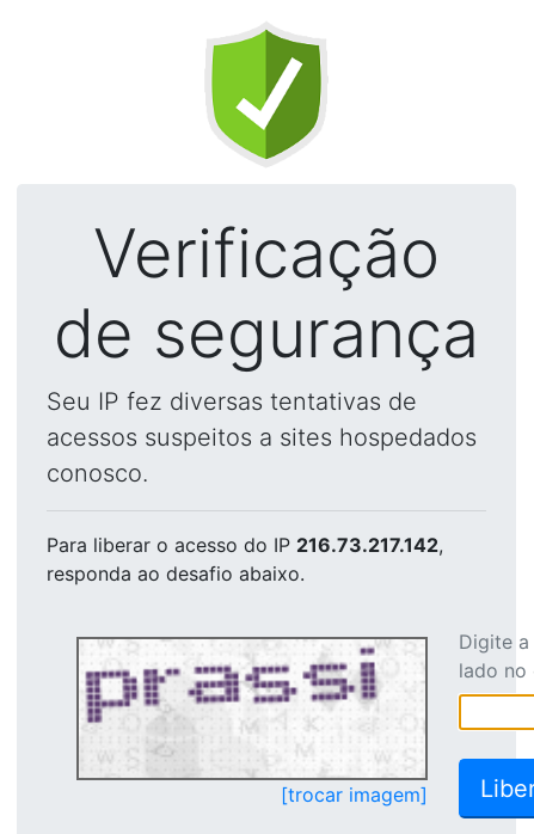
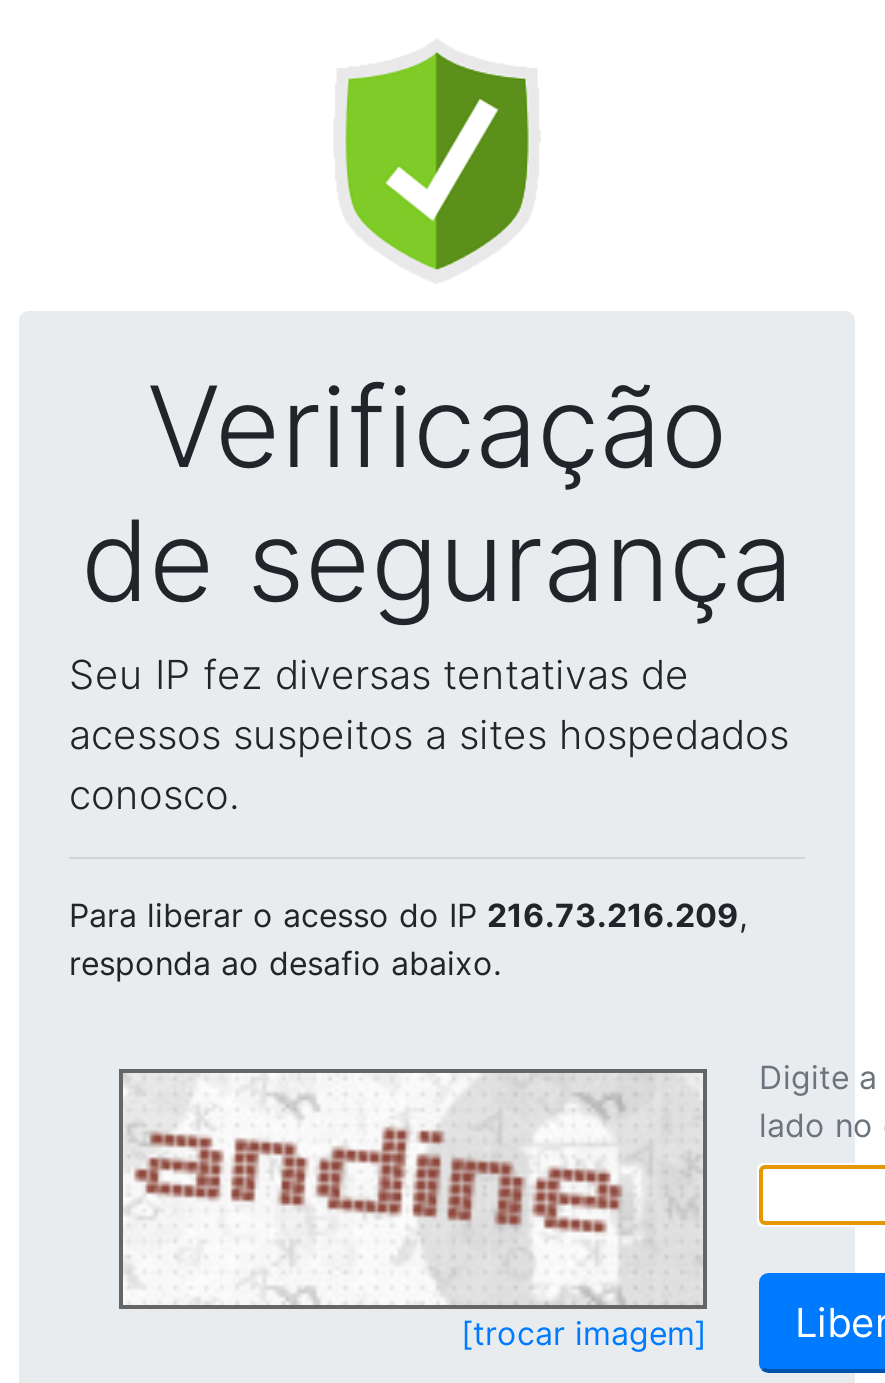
- Para liberar o acesso do IP 216.73.217.142,
+ Para liberar o acesso do IP 216.73.216.209,

- [image]
+ [image]
